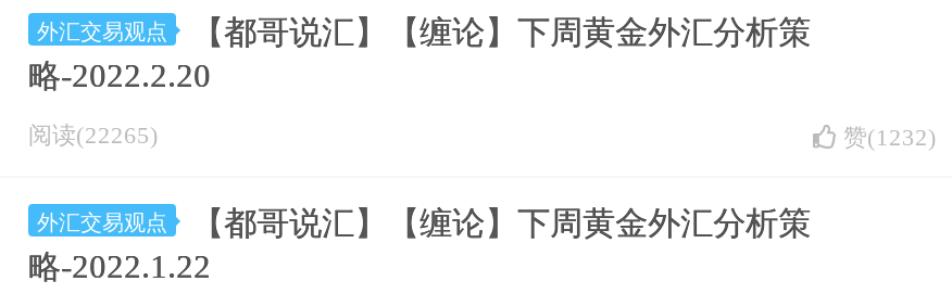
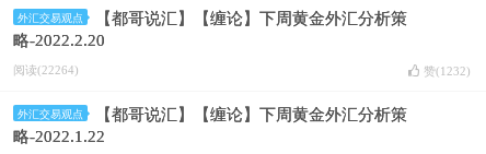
- 阅读(22265)
+ 阅读(22264)
